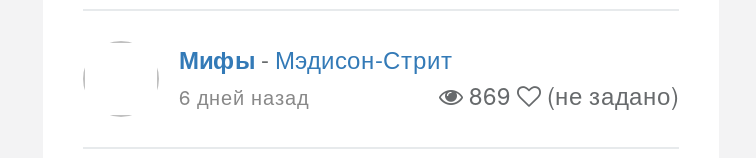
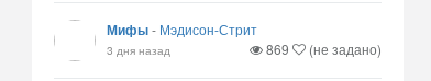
- 6 дней назад
+ 3 дня назад
